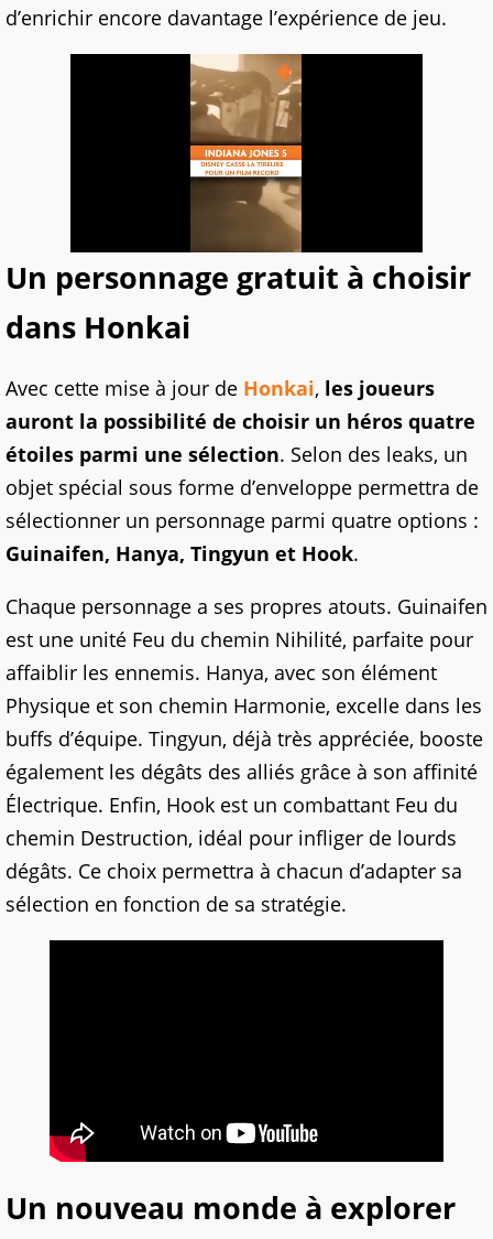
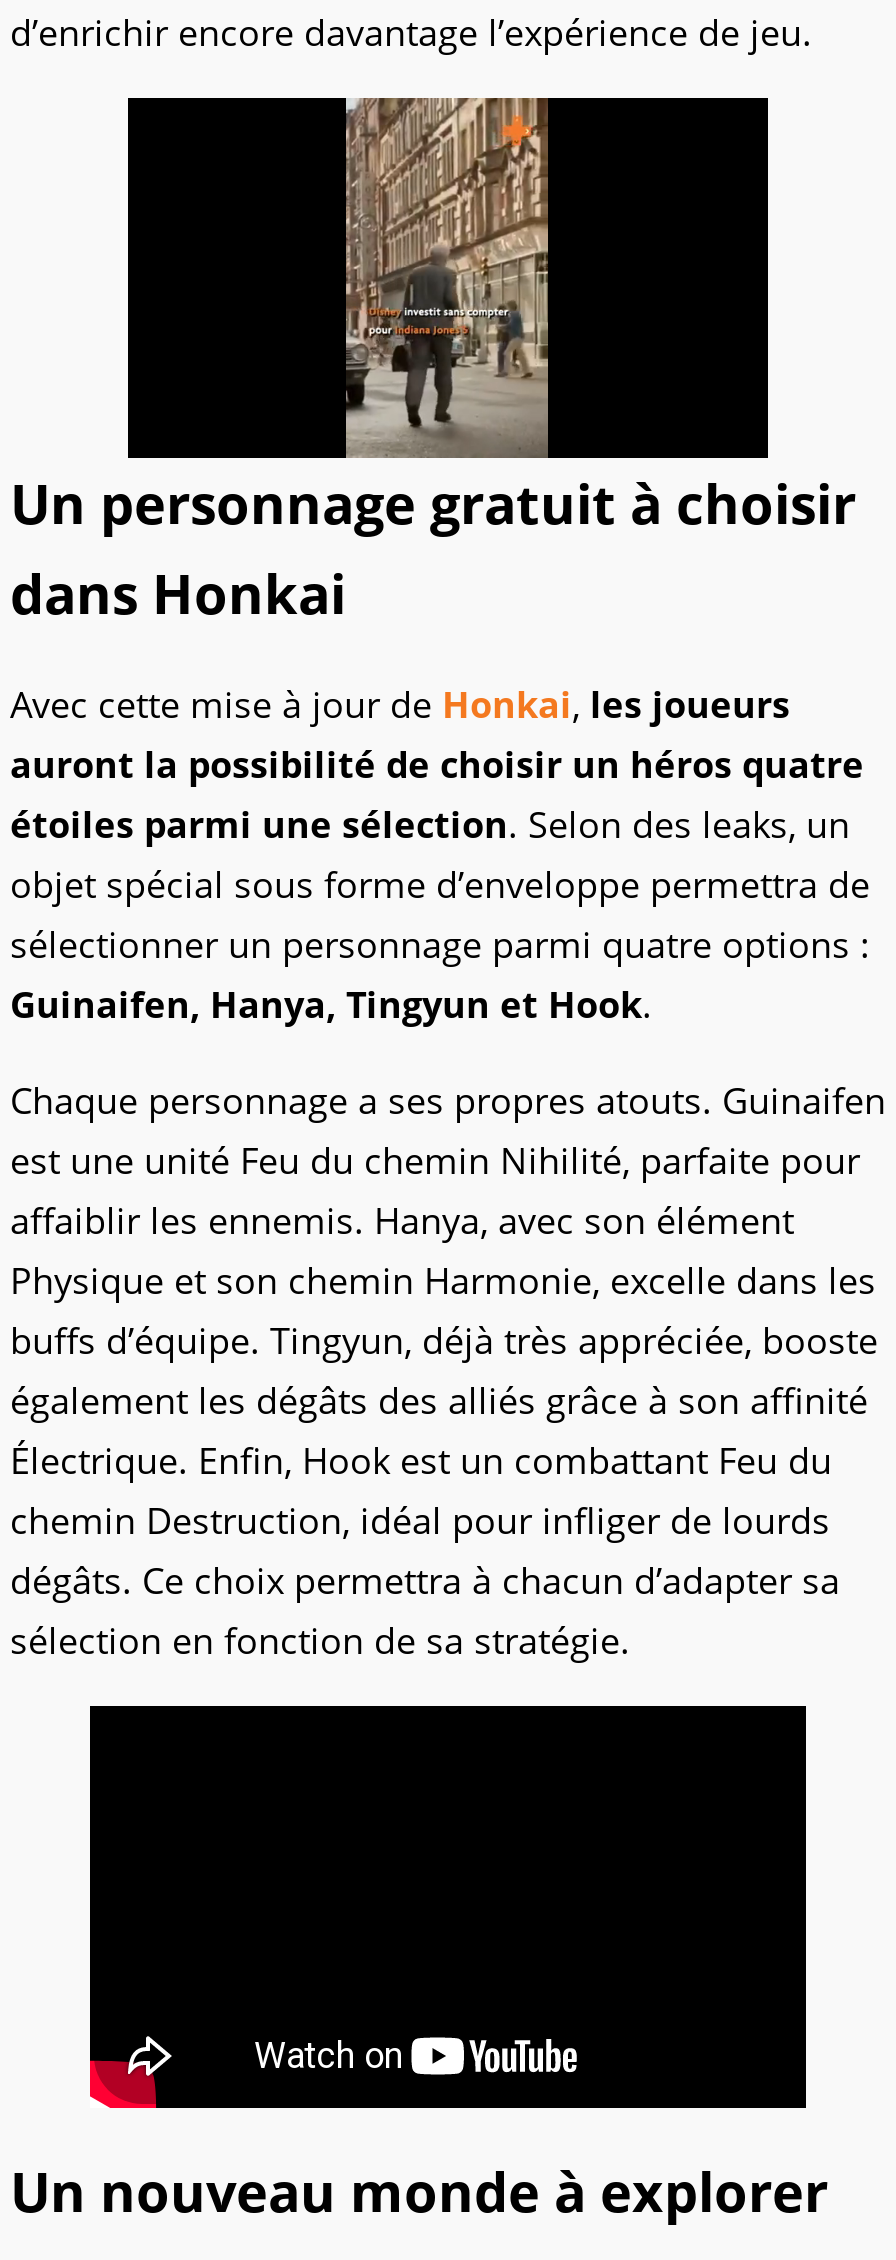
- [image]
+ [image]
